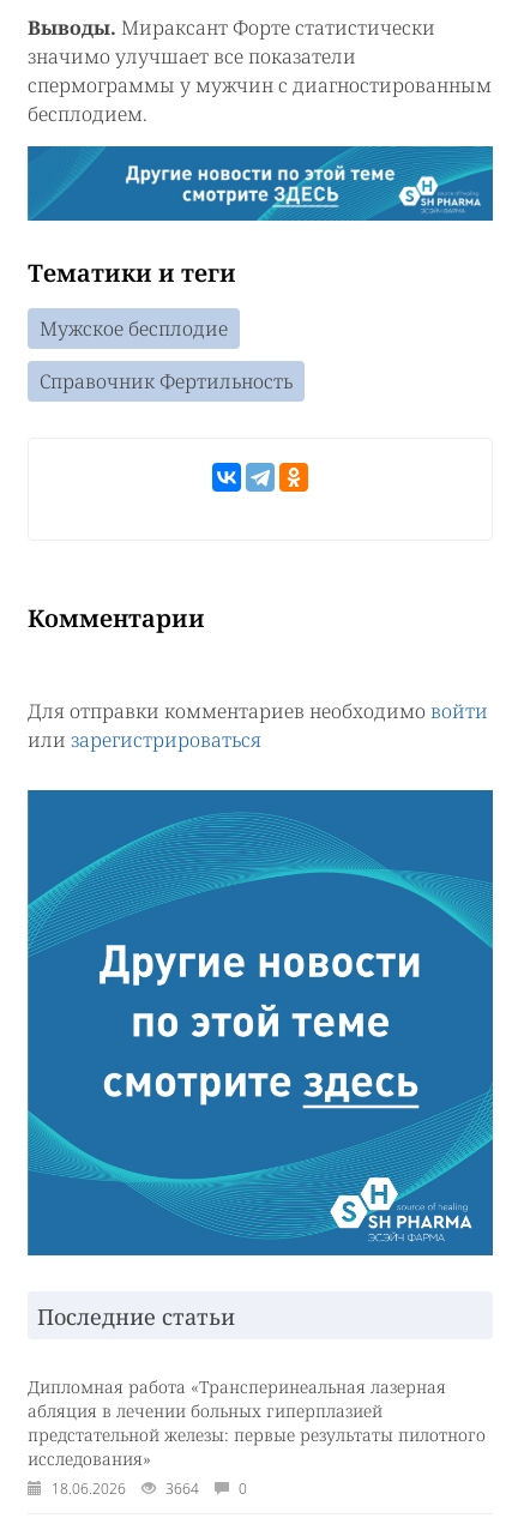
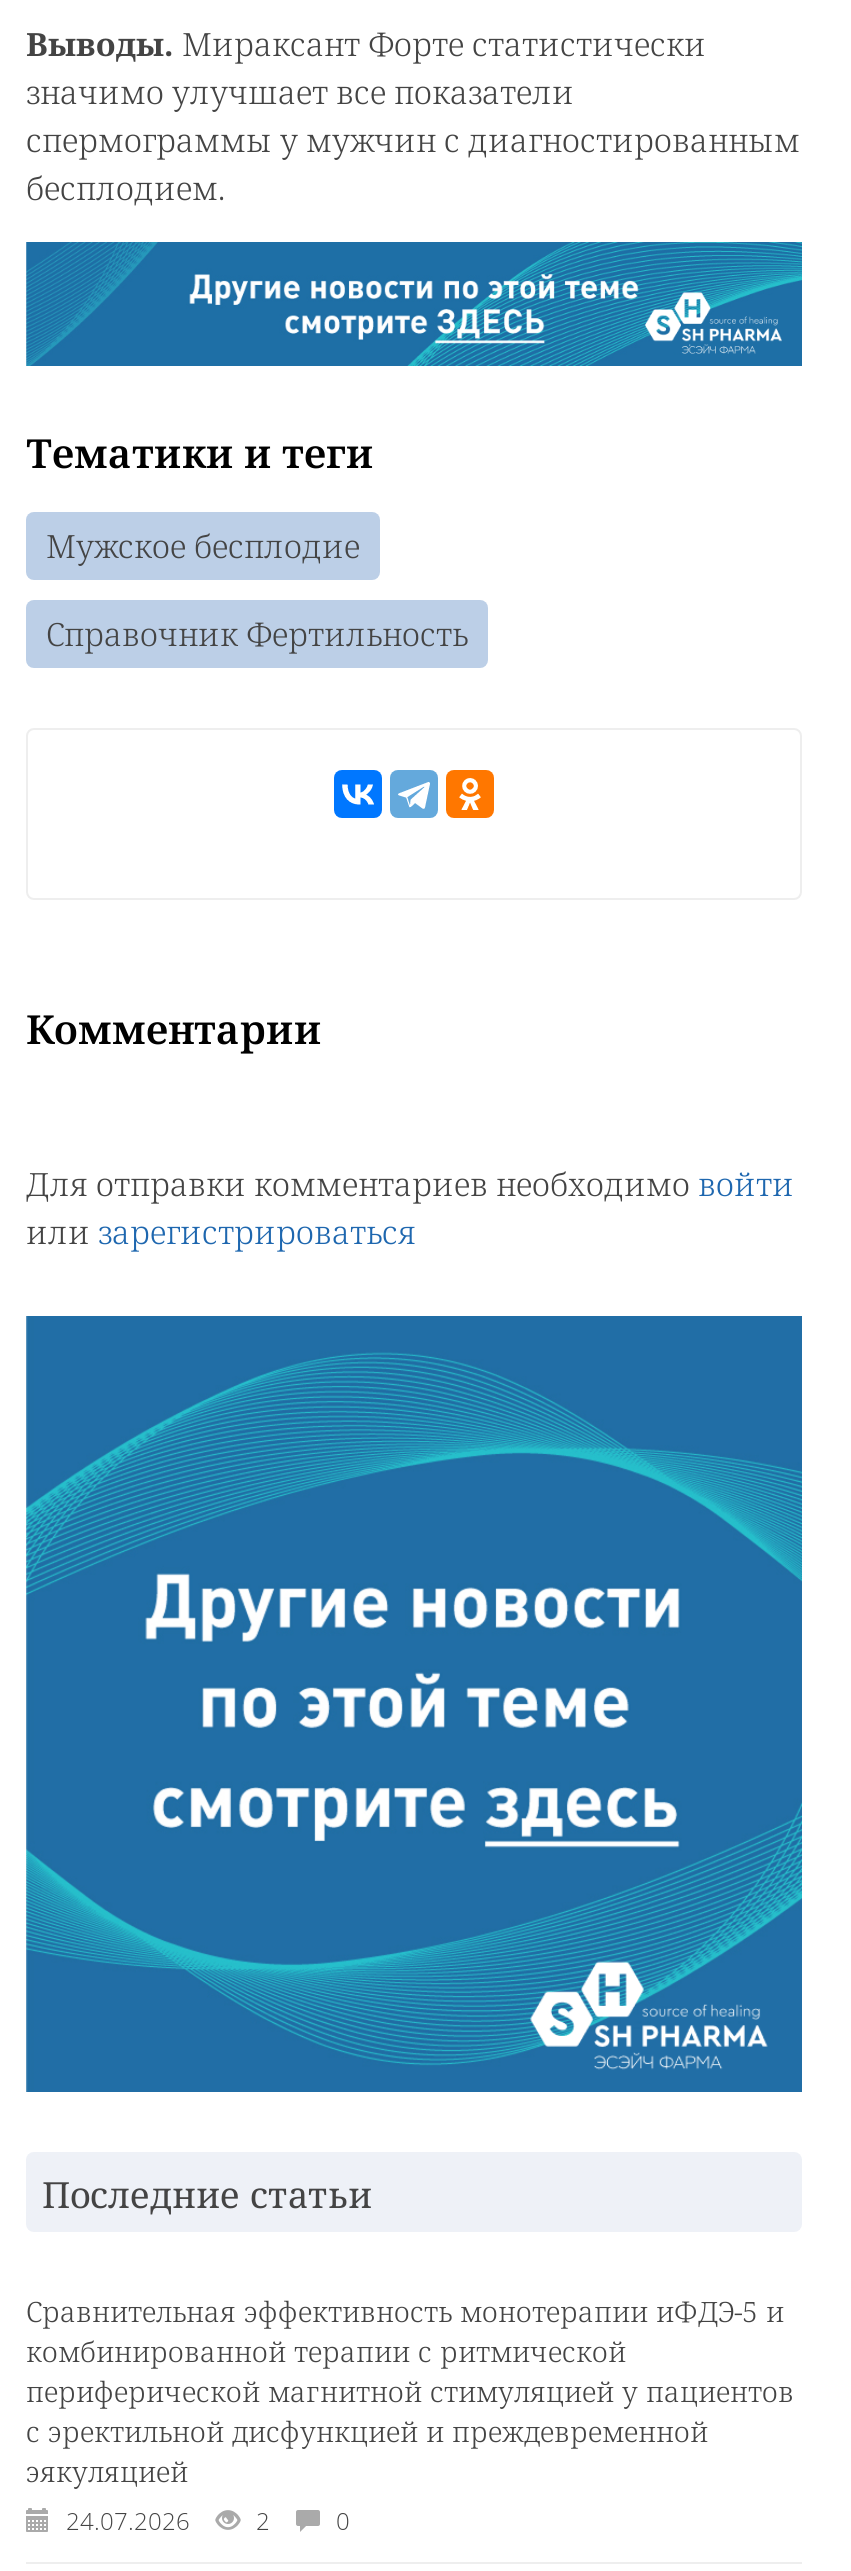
- Дипломная работа «Трансперинеальная лазерная
- абляция в лечении больных гиперплазией
- предстательной железы: первые результаты пилотного
- исследования»
- 18.06.2026
- 3664
+ Сравнительная эффективность монотерапии иФДЭ-5 и
+ комбинированной терапии с ритмической
+ периферической магнитной стимуляцией у пациентов
+ с эректильной дисфункцией и преждевременной
+ эякуляцией
+ 24.07.2026
+ 2
